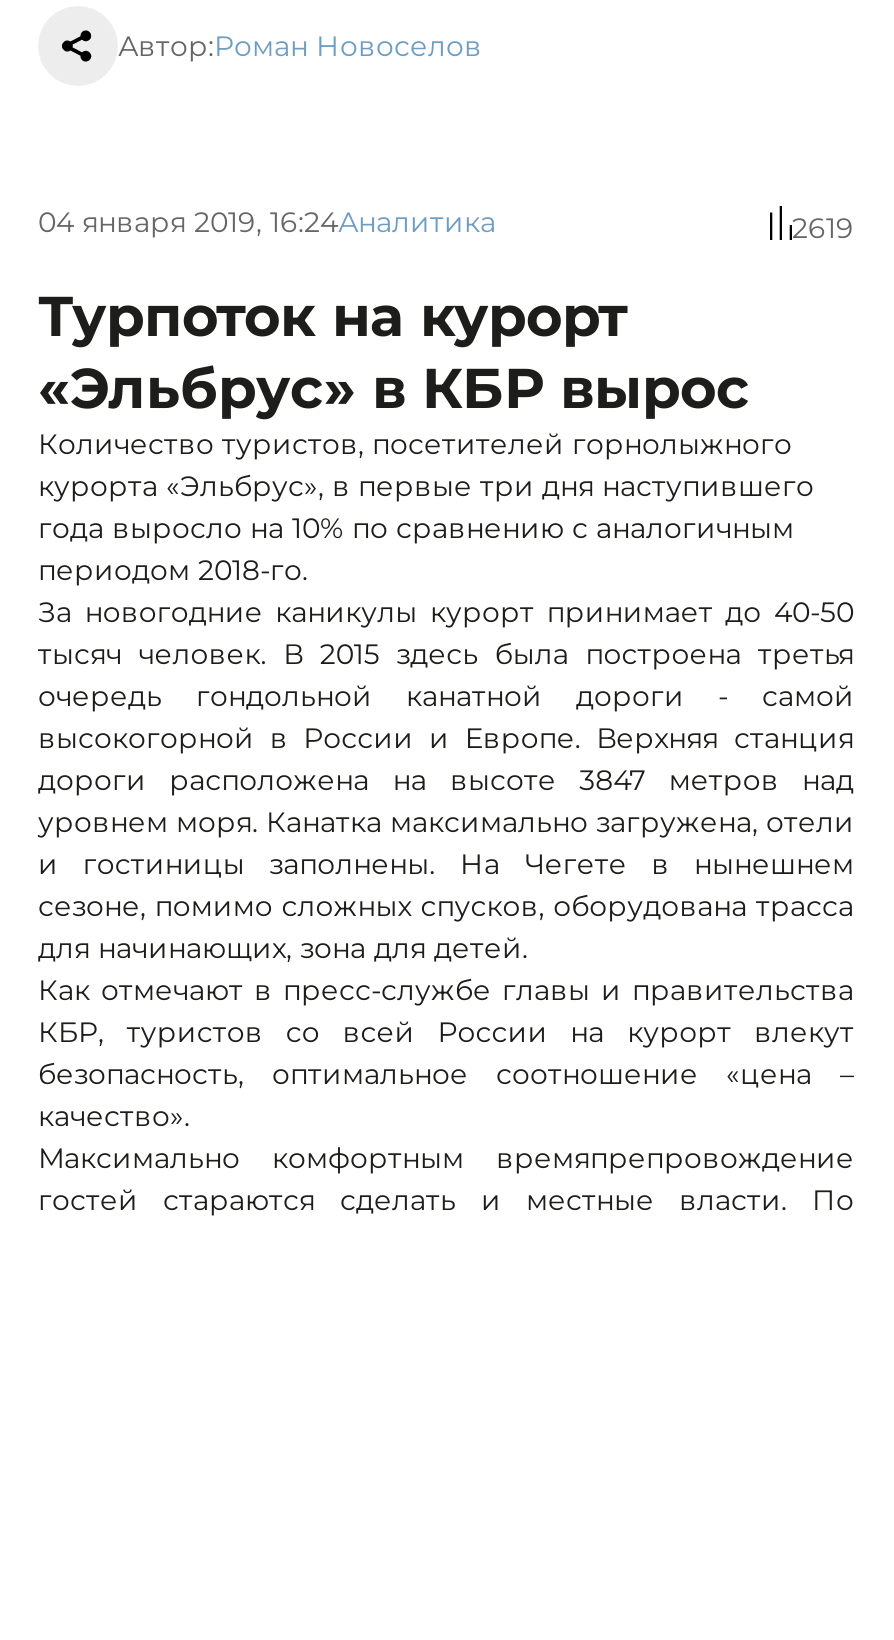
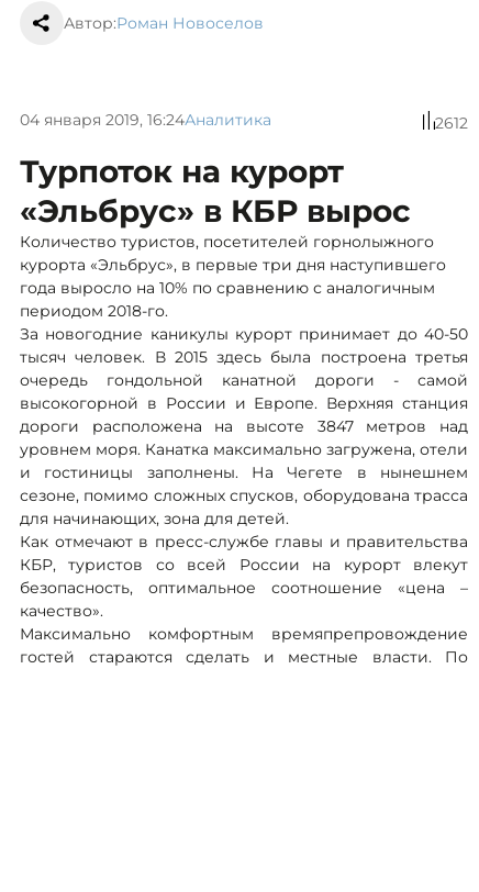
- 2619
+ 2612
